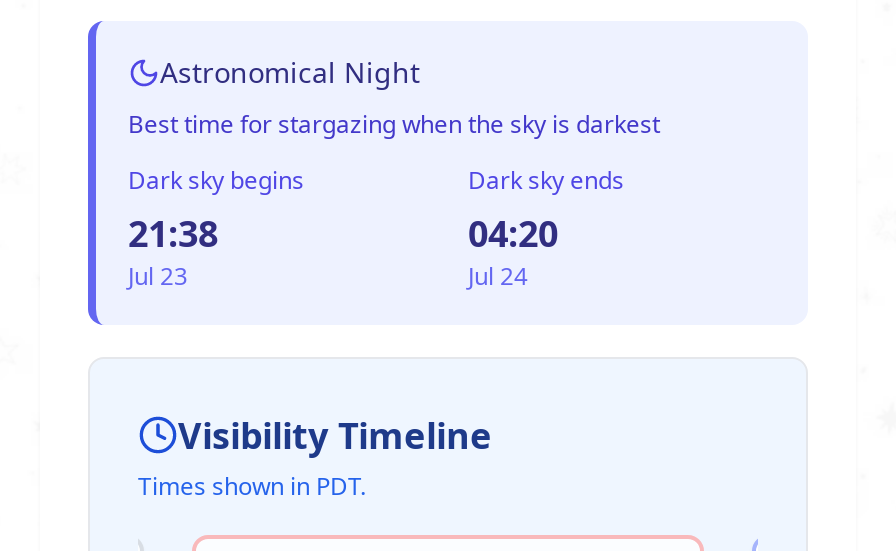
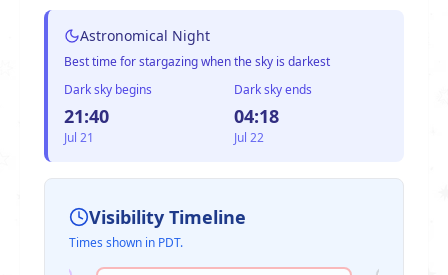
- 21:38
+ 21:40

- 04:20
+ 04:18

- Jul 23
+ Jul 21

- Jul 24
+ Jul 22
